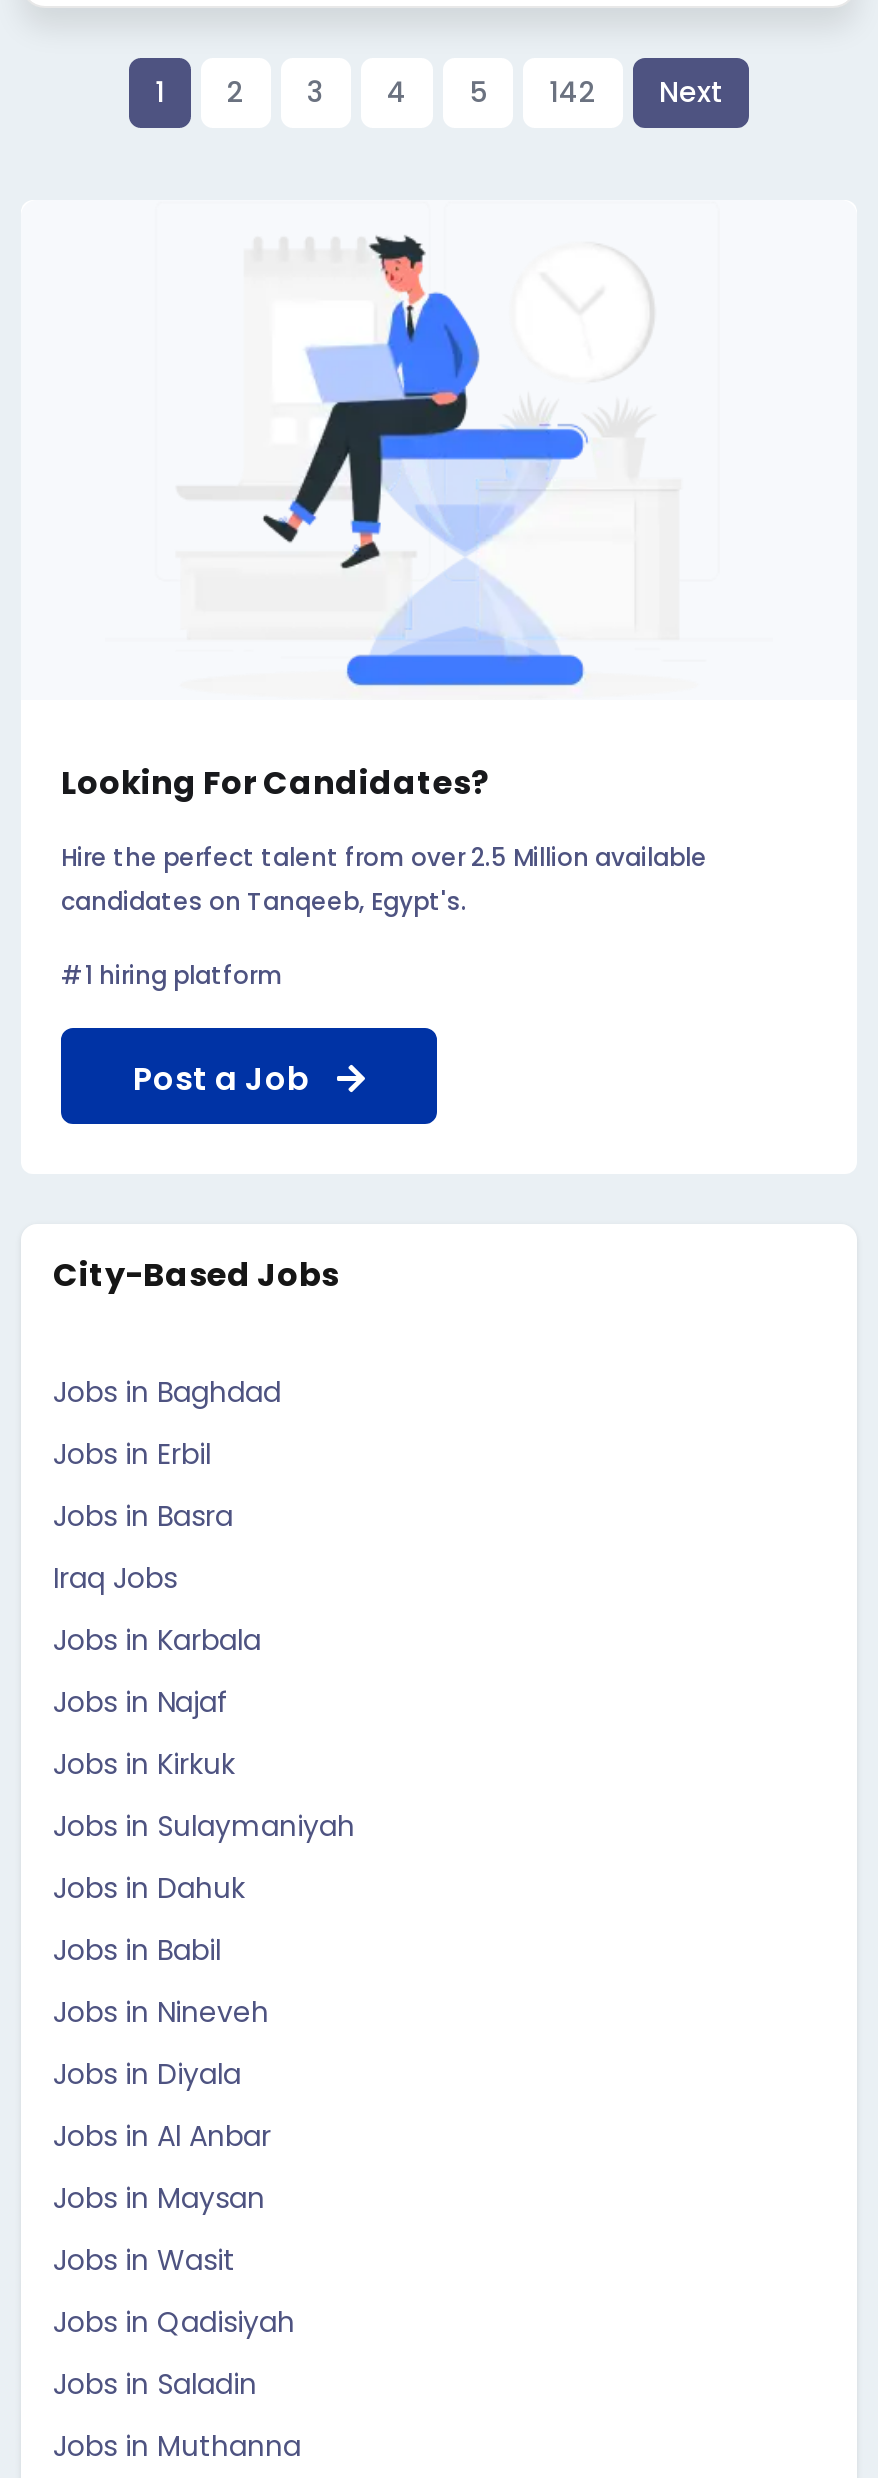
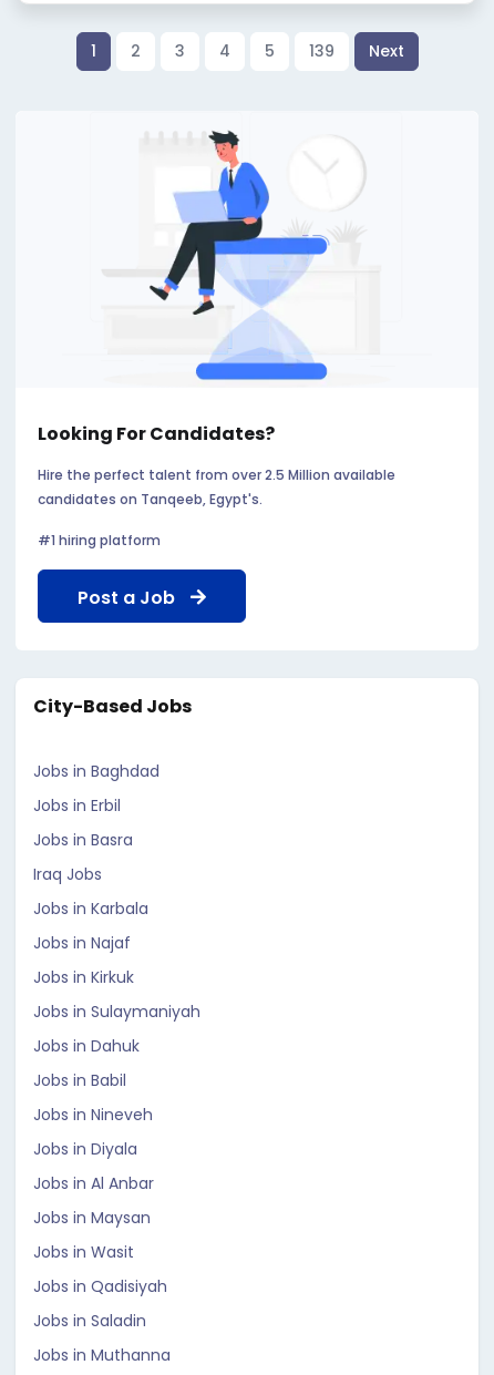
- 1 2 3 4 5 142 Next
+ 1 2 3 4 5 139 Next
